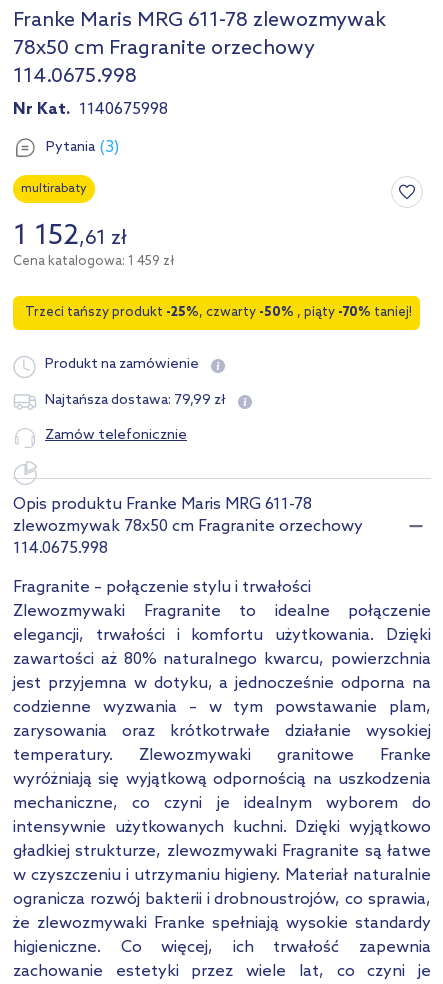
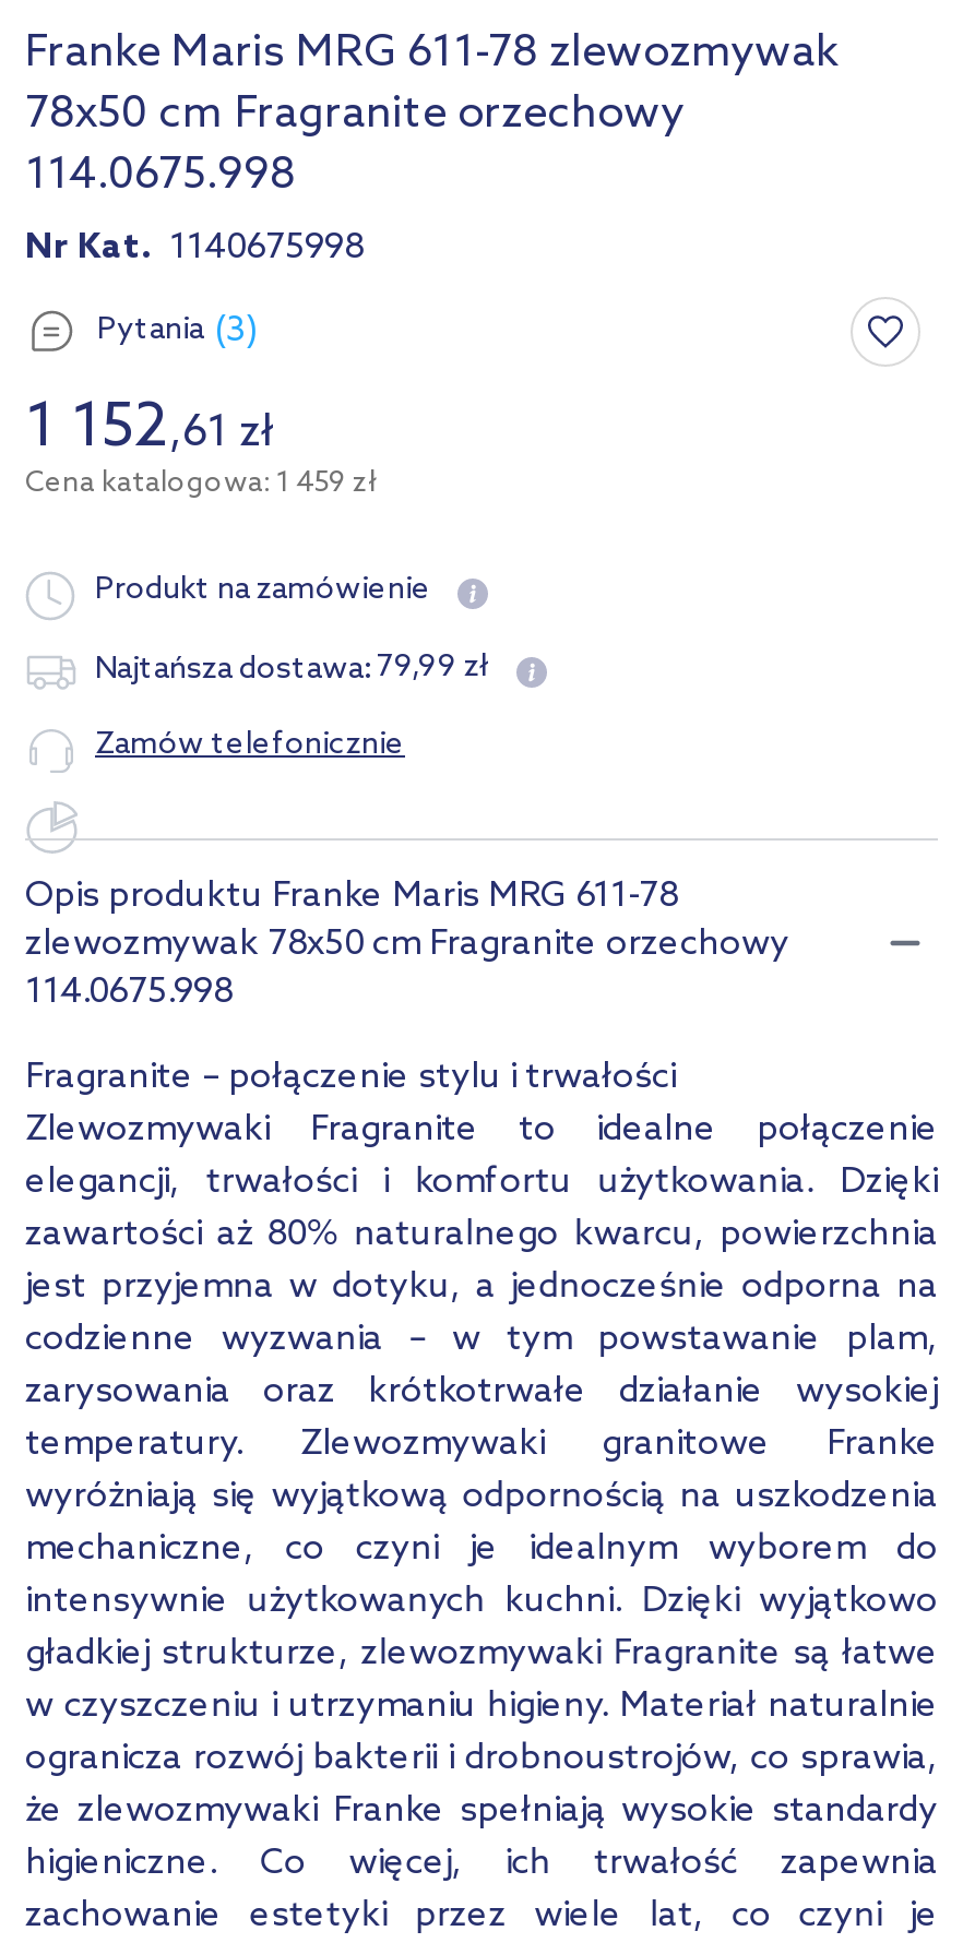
- multirabaty

- Trzeci tańszy produkt -25%, czwarty -50%, piąty -70% taniej!
